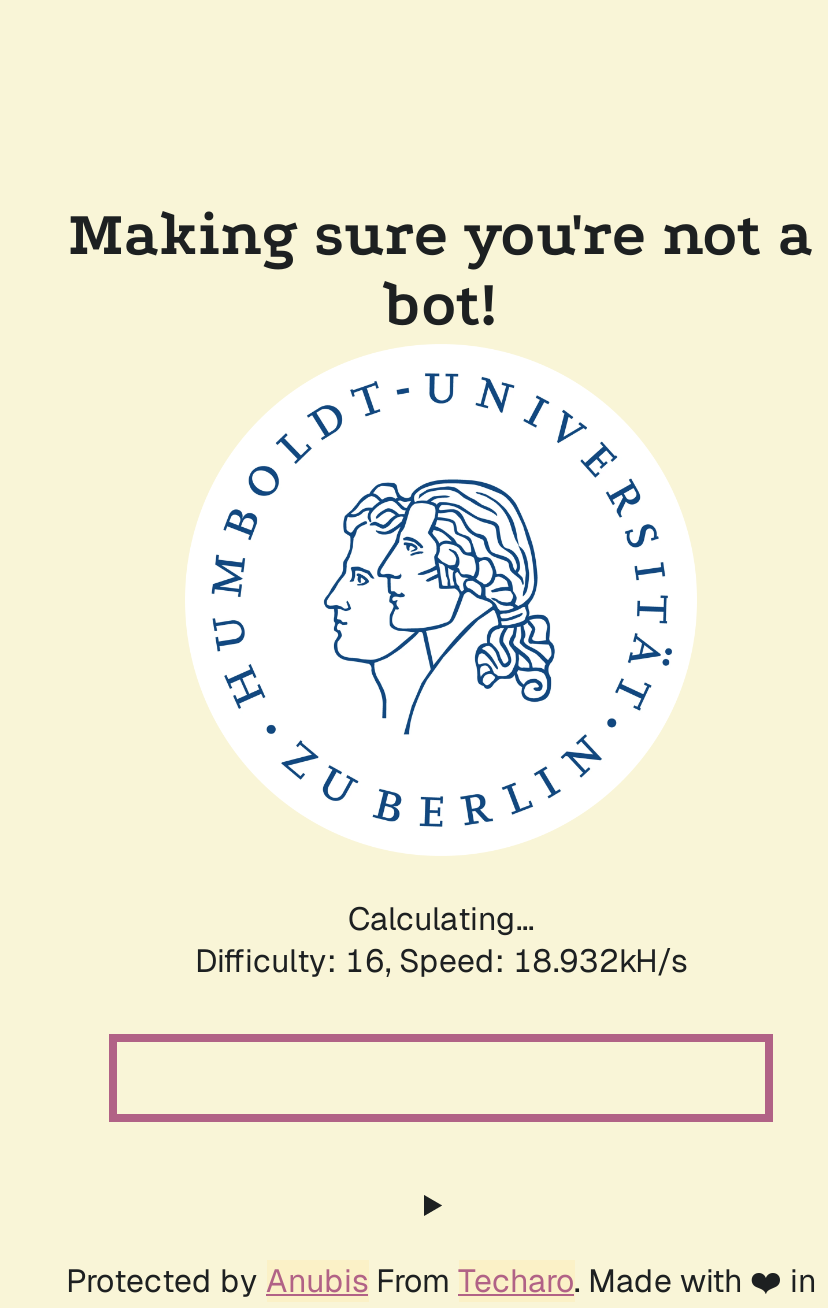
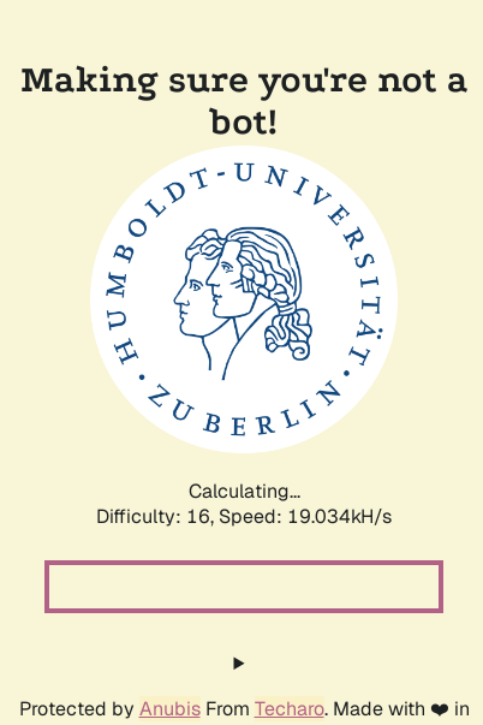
- Difficulty: 16, Speed: 18.932kH/s
+ Difficulty: 16, Speed: 19.034kH/s
